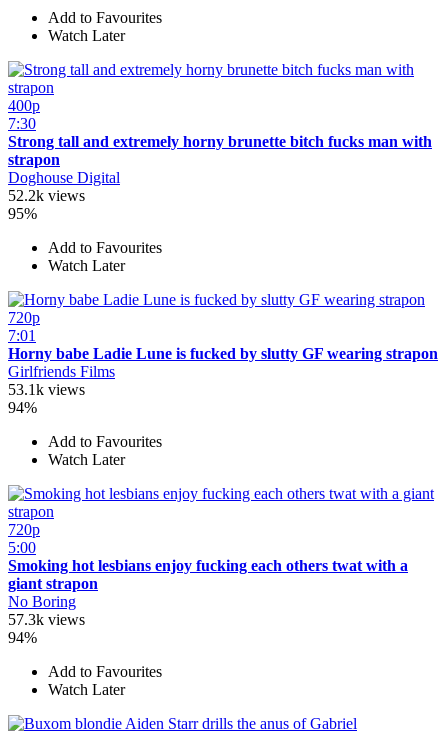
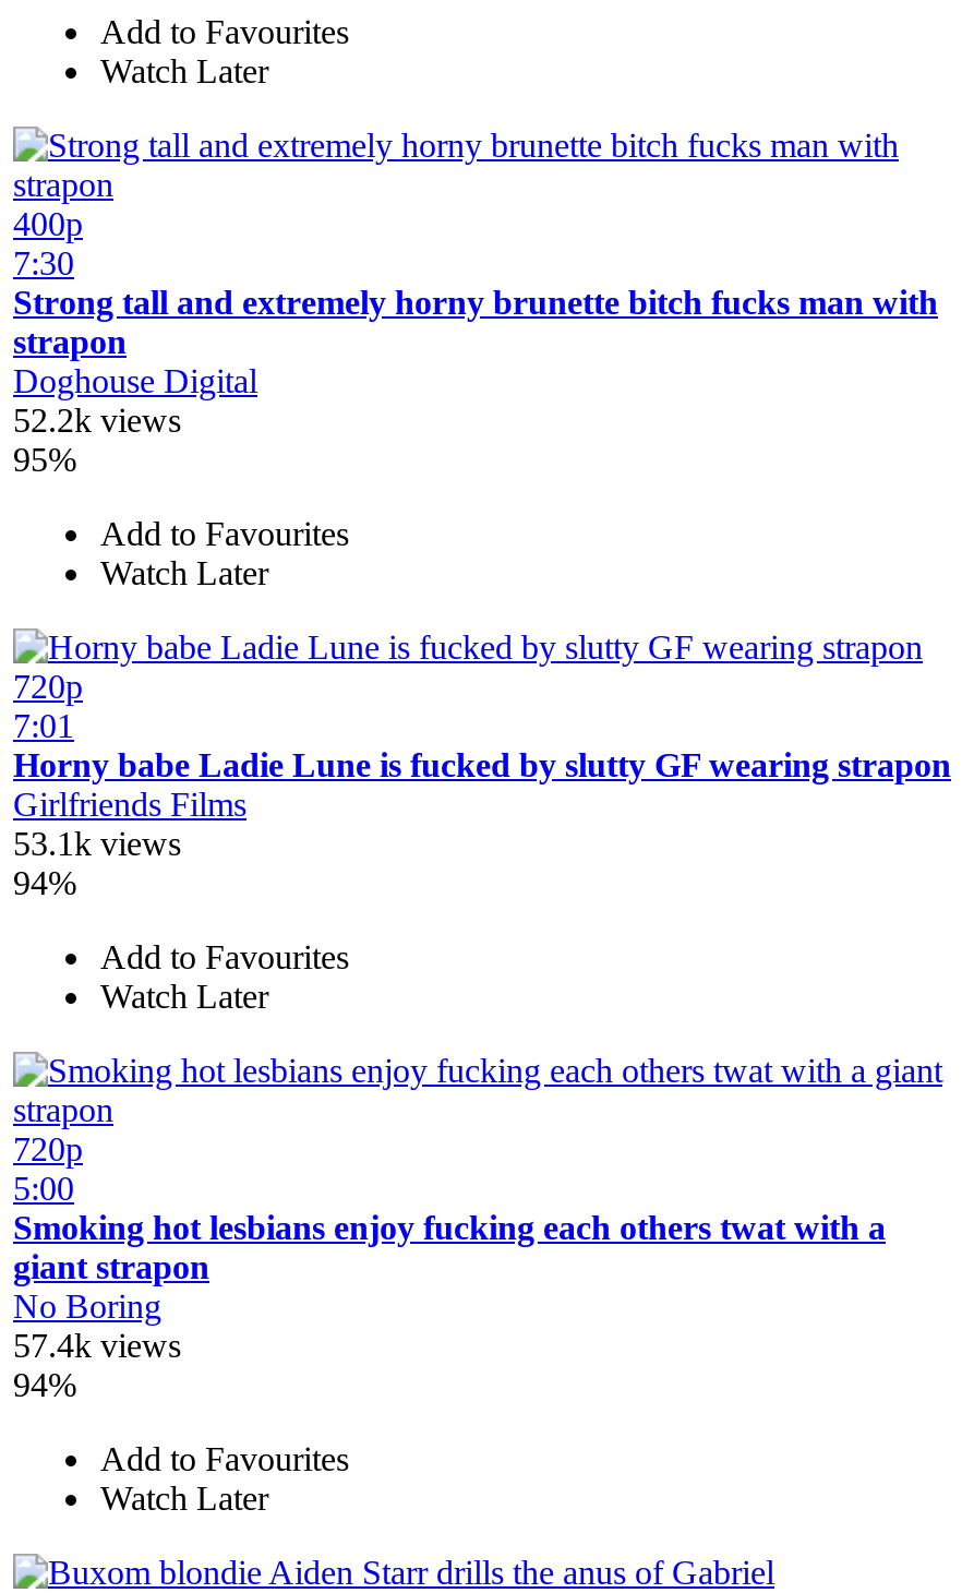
- 57.3k views
+ 57.4k views
